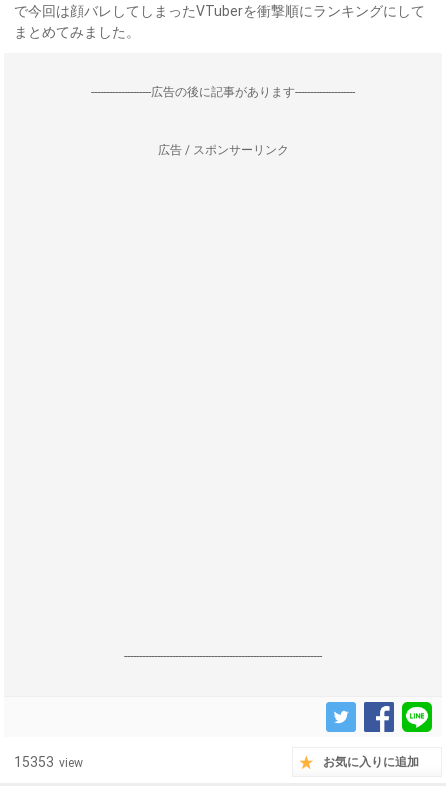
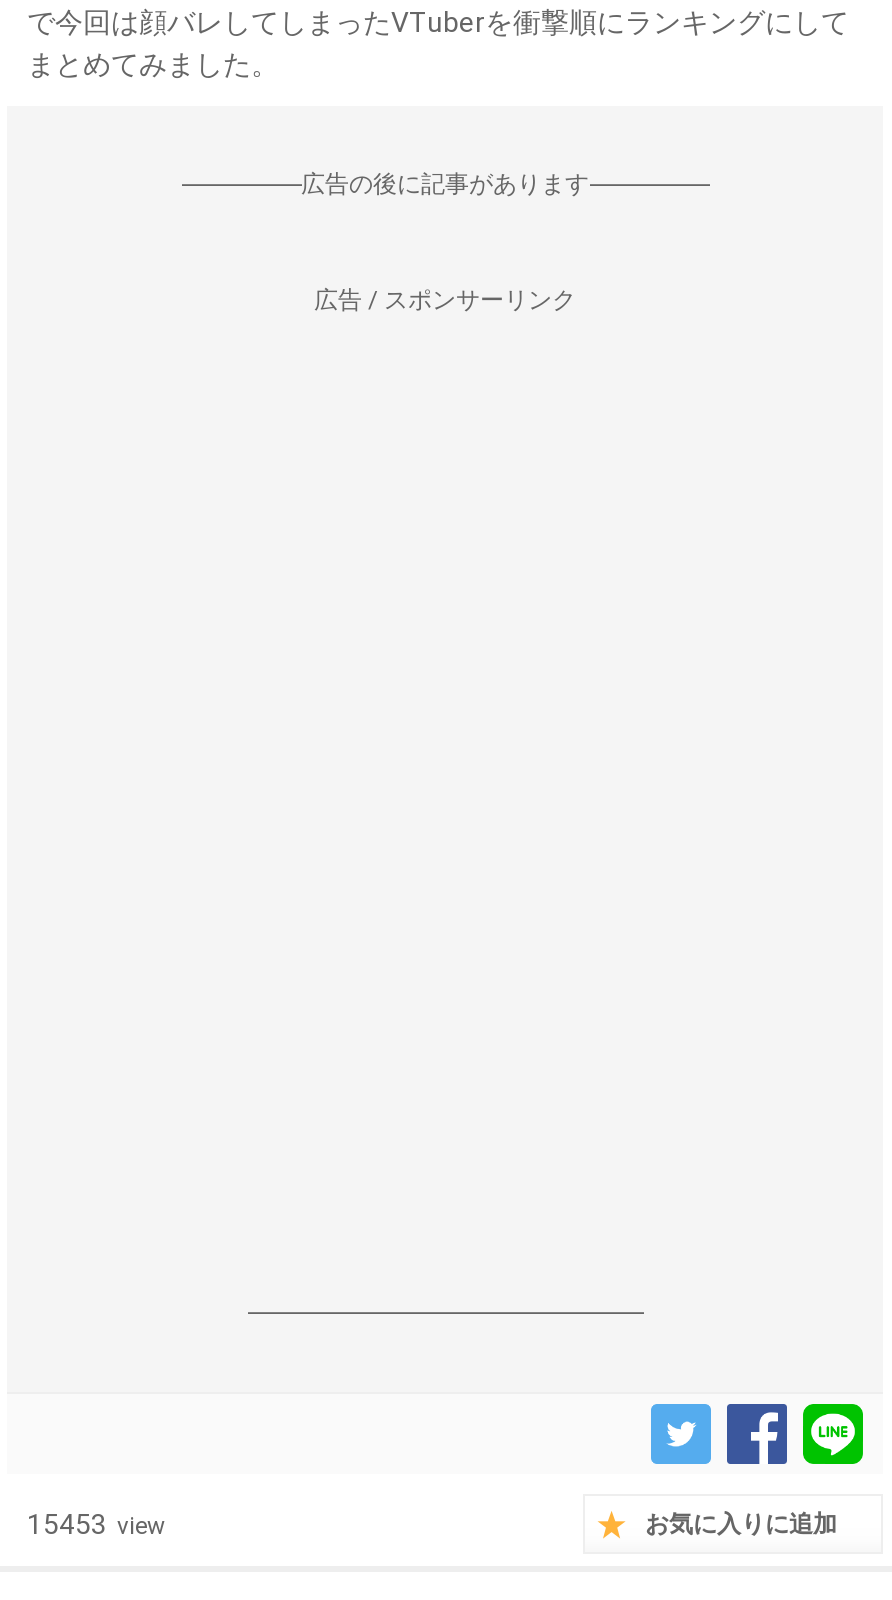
- 15353 view
+ 15453 view
